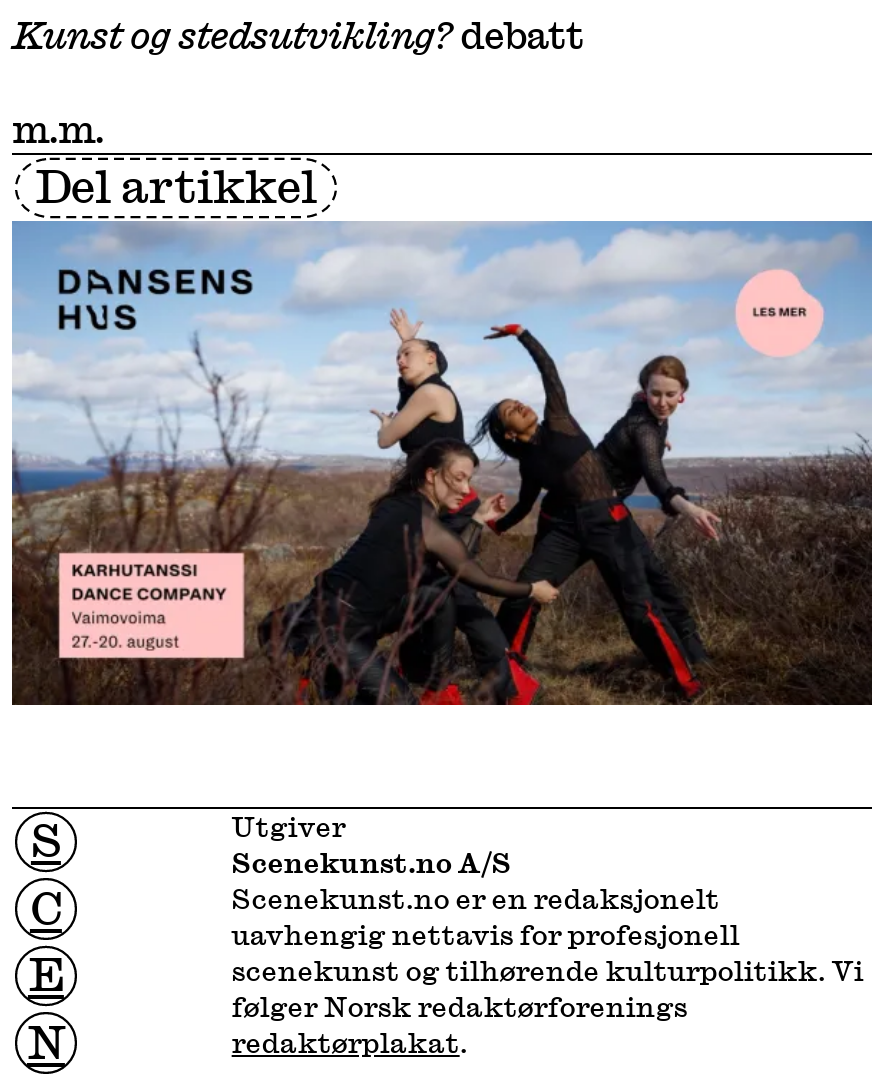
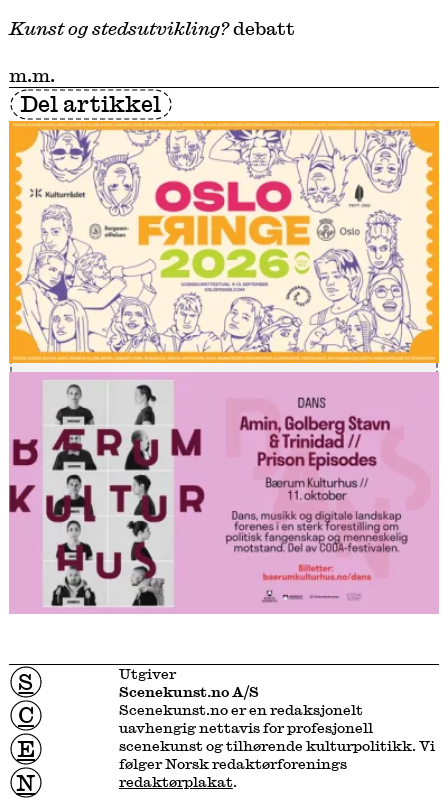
- [image]
+ [image]
